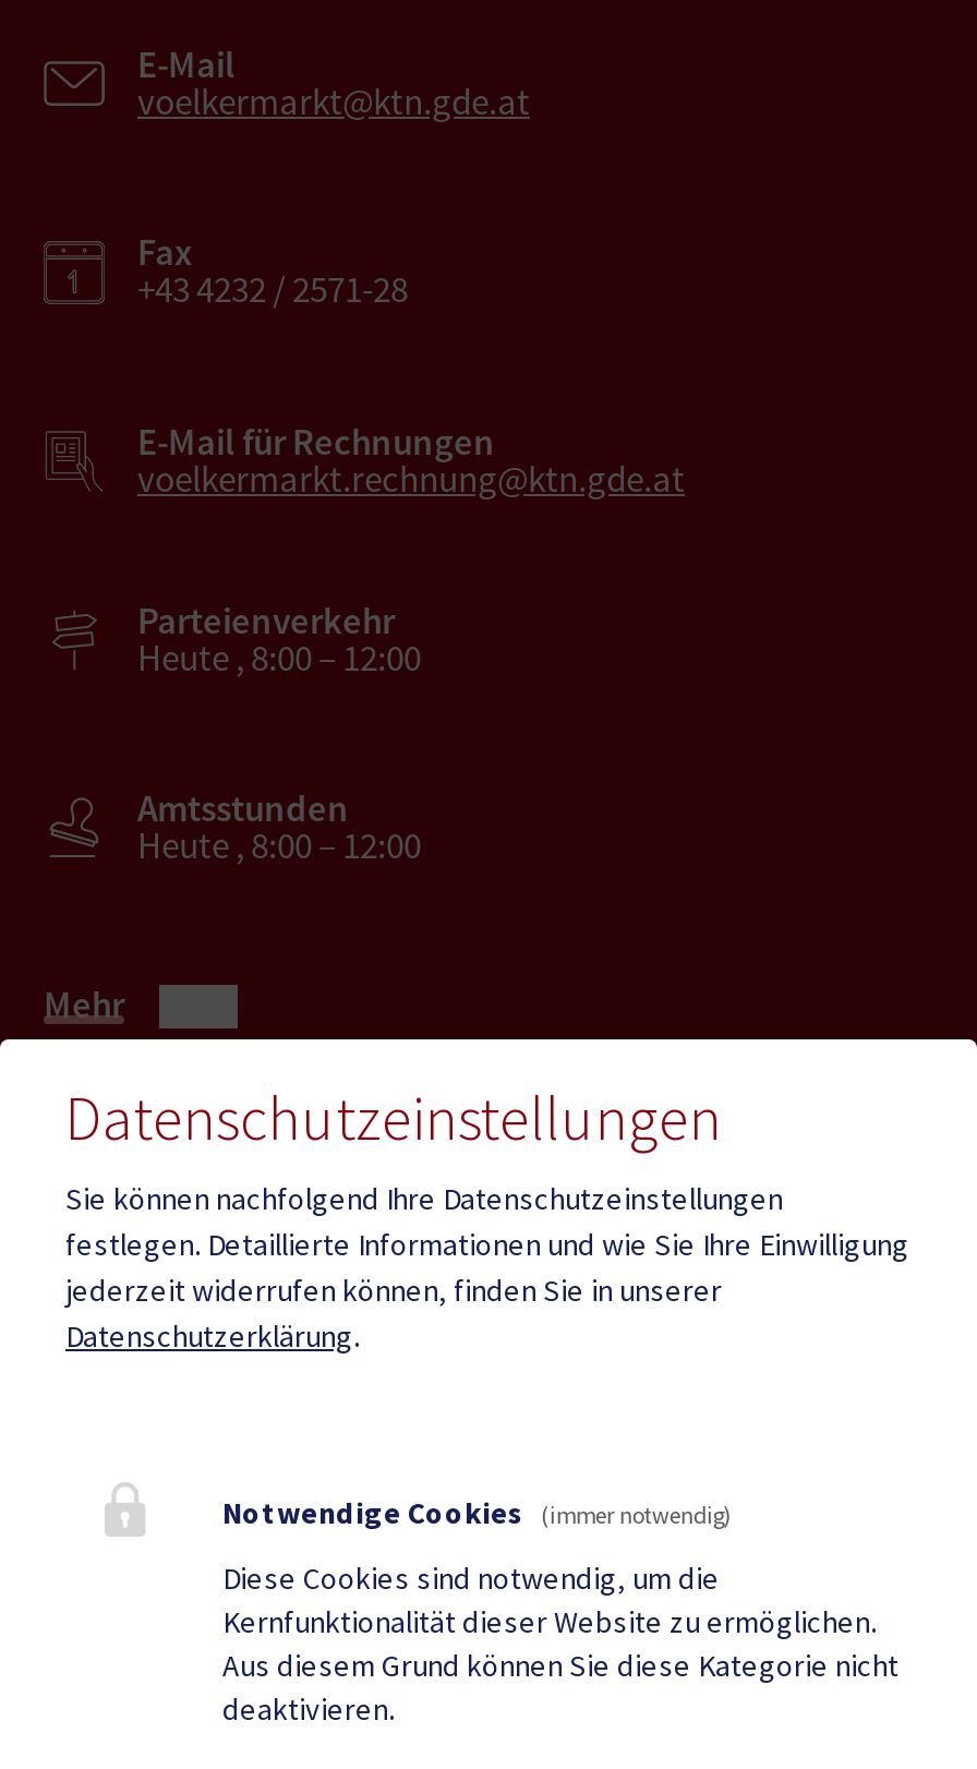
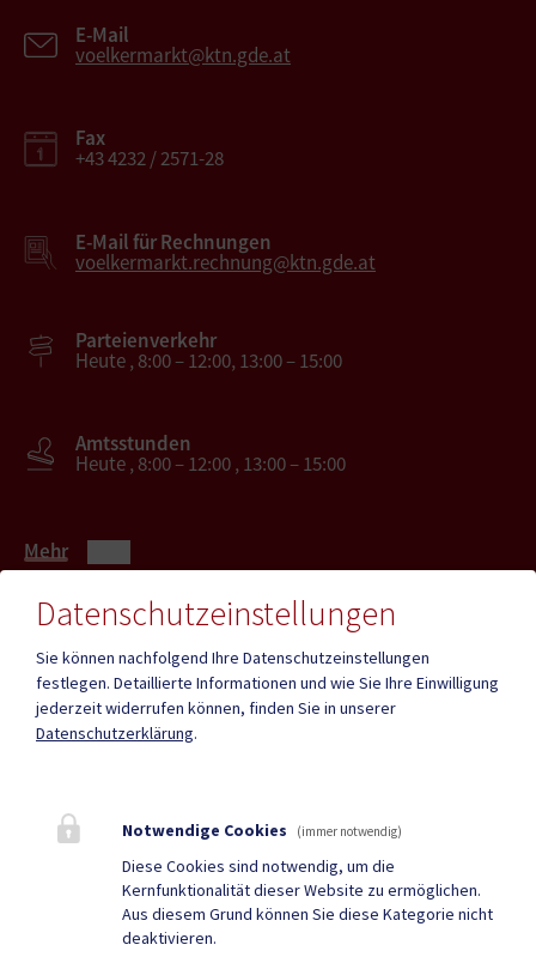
- Heute , 8:00 – 12:00
+ Heute , 8:00 – 12:00, 13:00 – 15:00

- Heute , 8:00 – 12:00
+ Heute , 8:00 – 12:00 , 13:00 – 15:00
